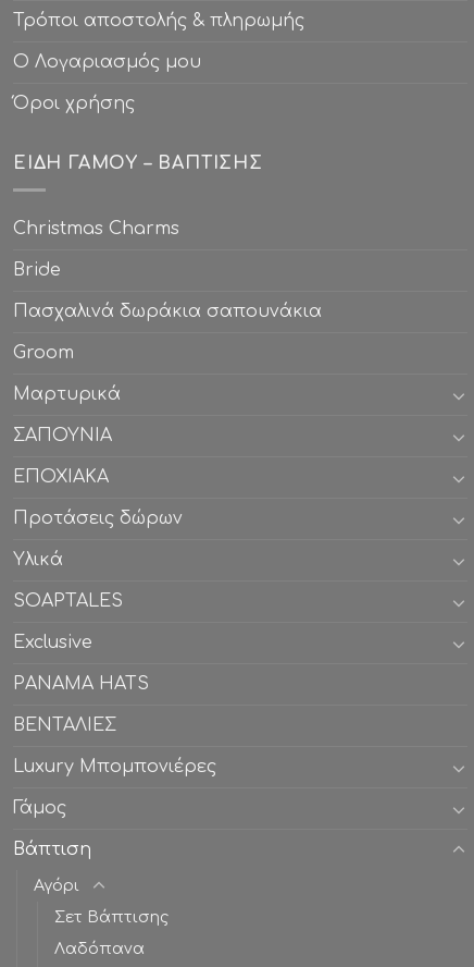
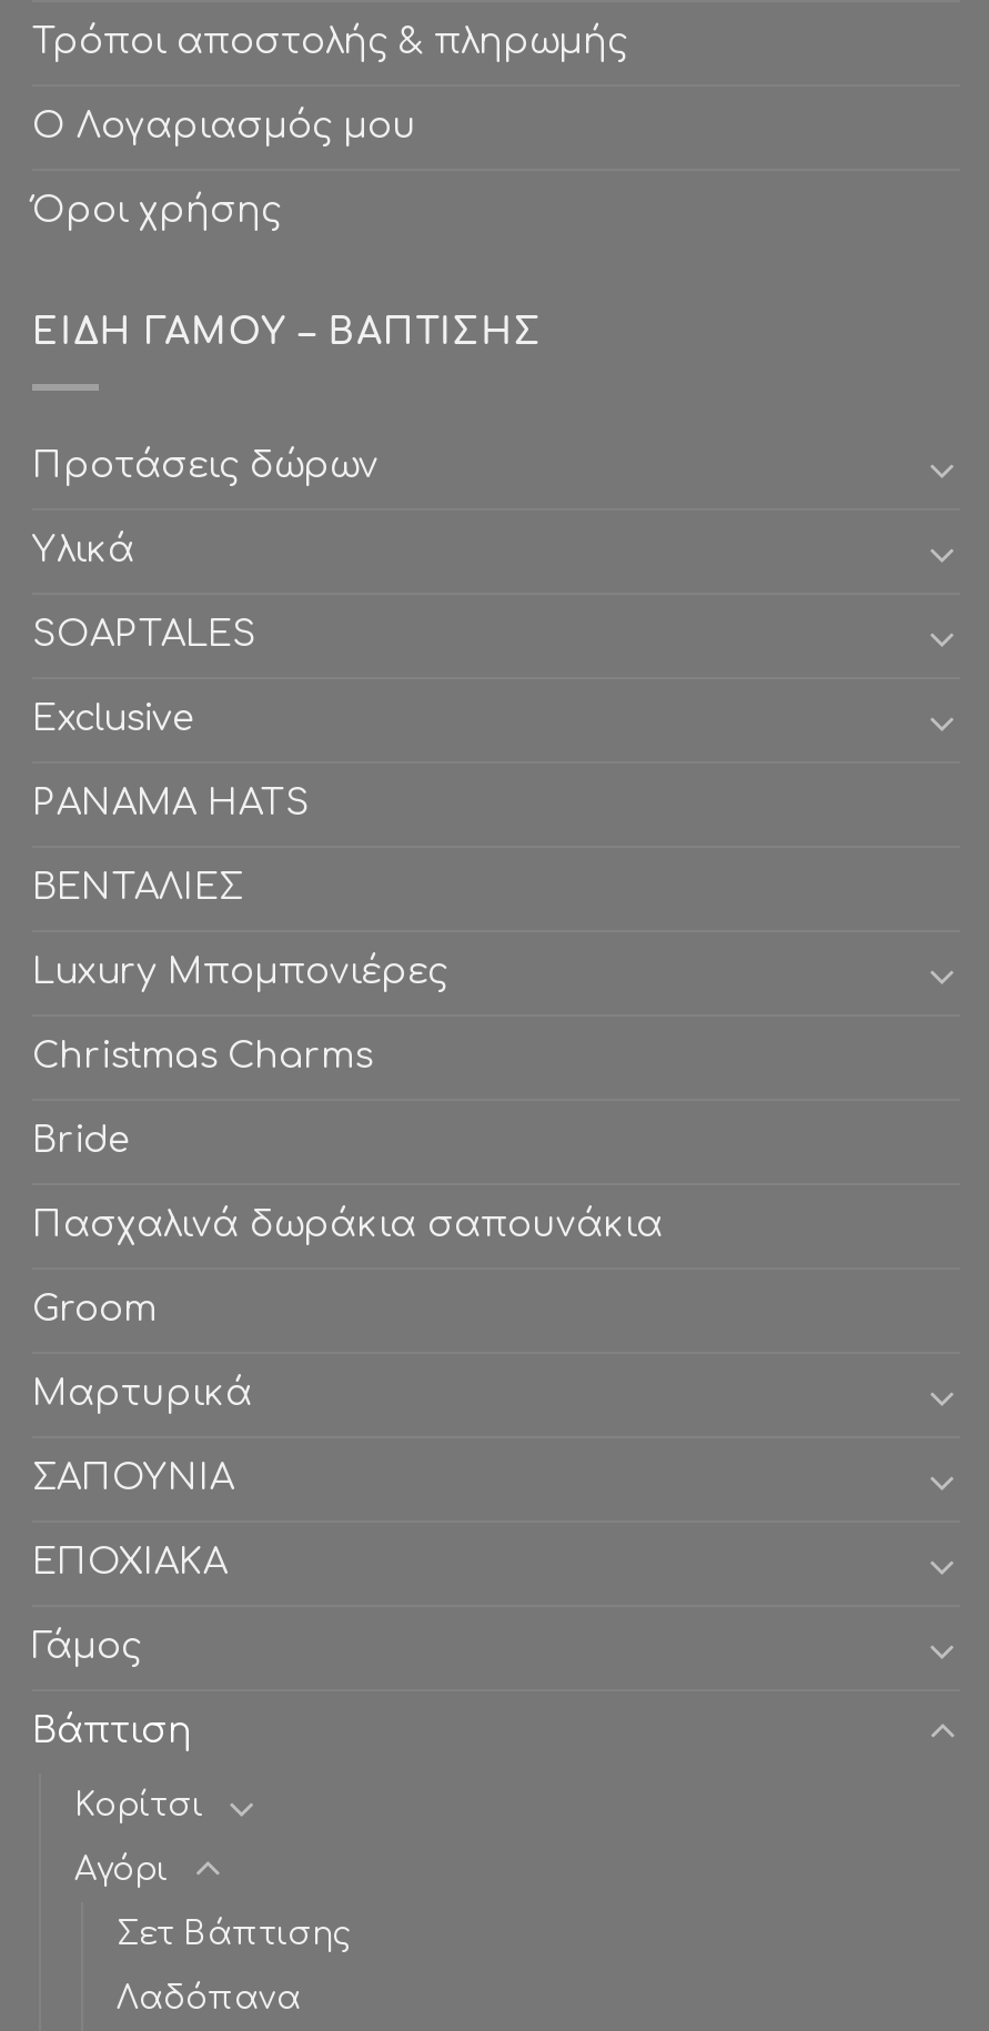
moved down: Christmas Charms | Bride | Πασχαλινά δωράκια σαπουνάκια | Groom | Μαρτυρικά | ΣΑΠΟΥΝΙΑ | ΕΠΟΧΙΑΚΑ

moved up: Προτάσεις δώρων | Υλικά | SOAPTALES | Exclusive | PANAMA HATS | ΒΕΝΤΑΛΙΕΣ | Luxury Μπομπονιέρες

+ Κορίτσι
